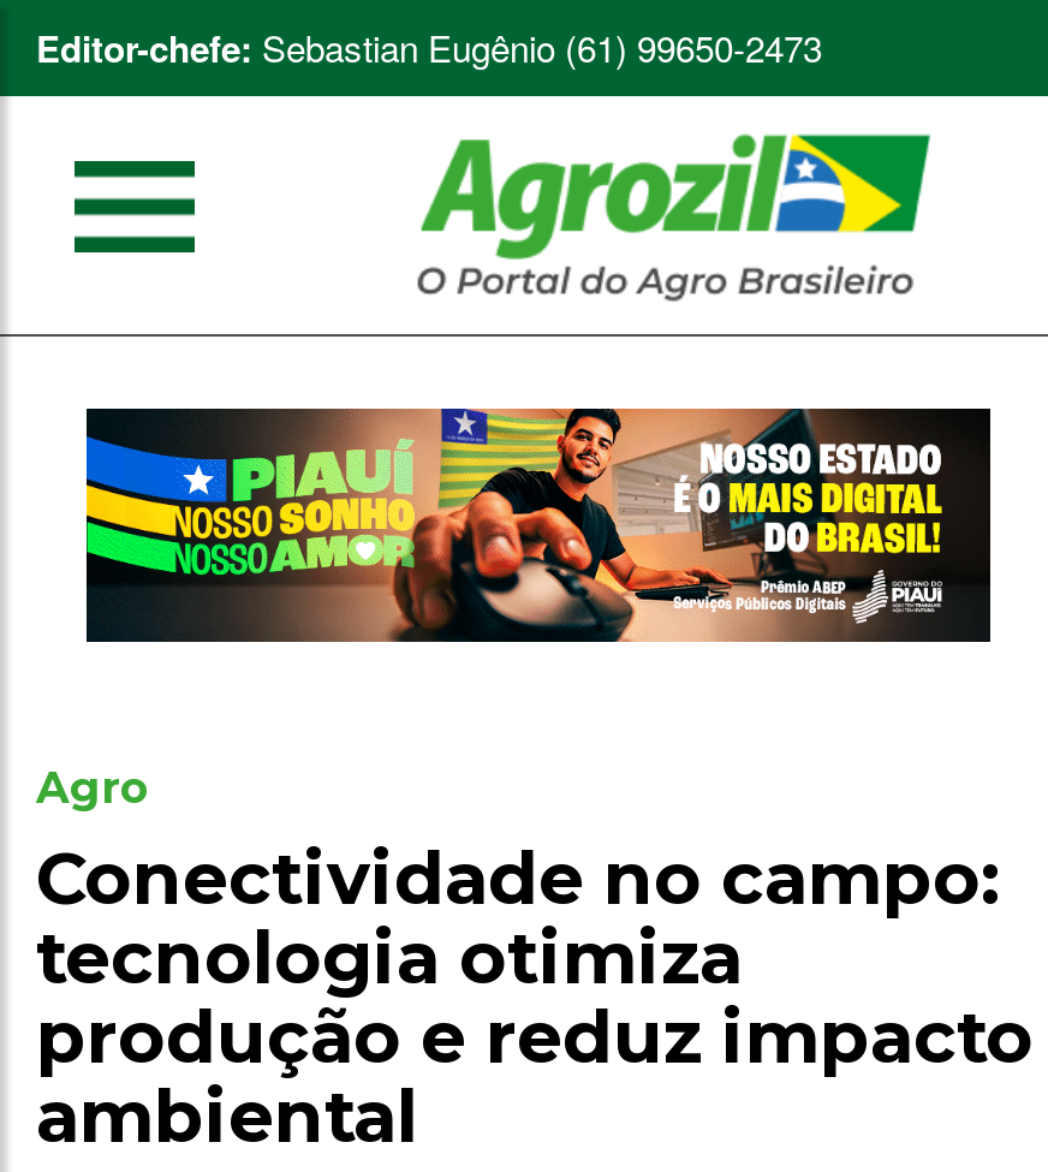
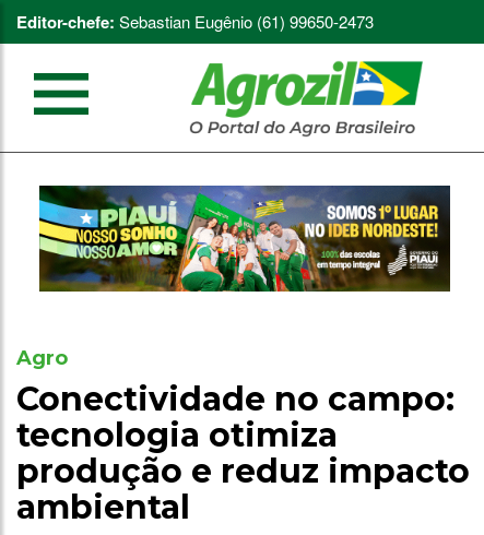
- [image]
+ [image]
